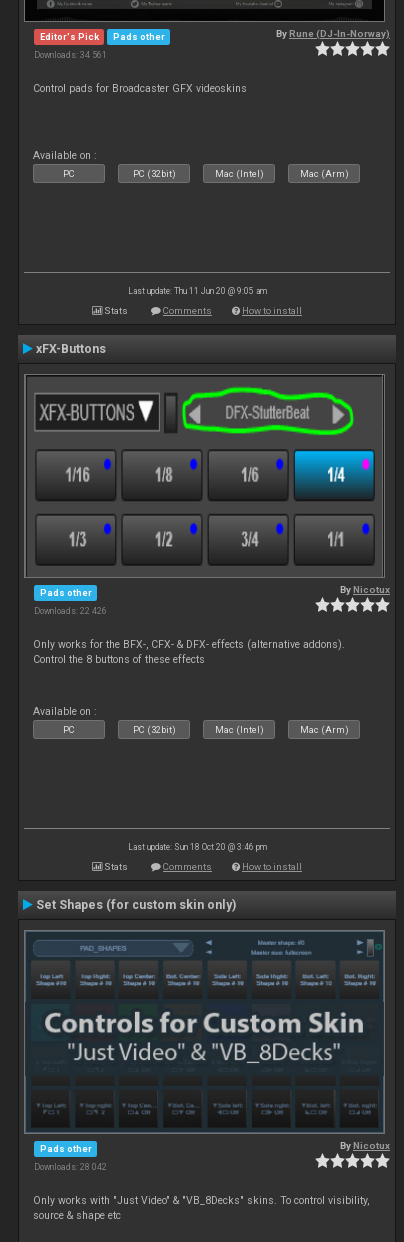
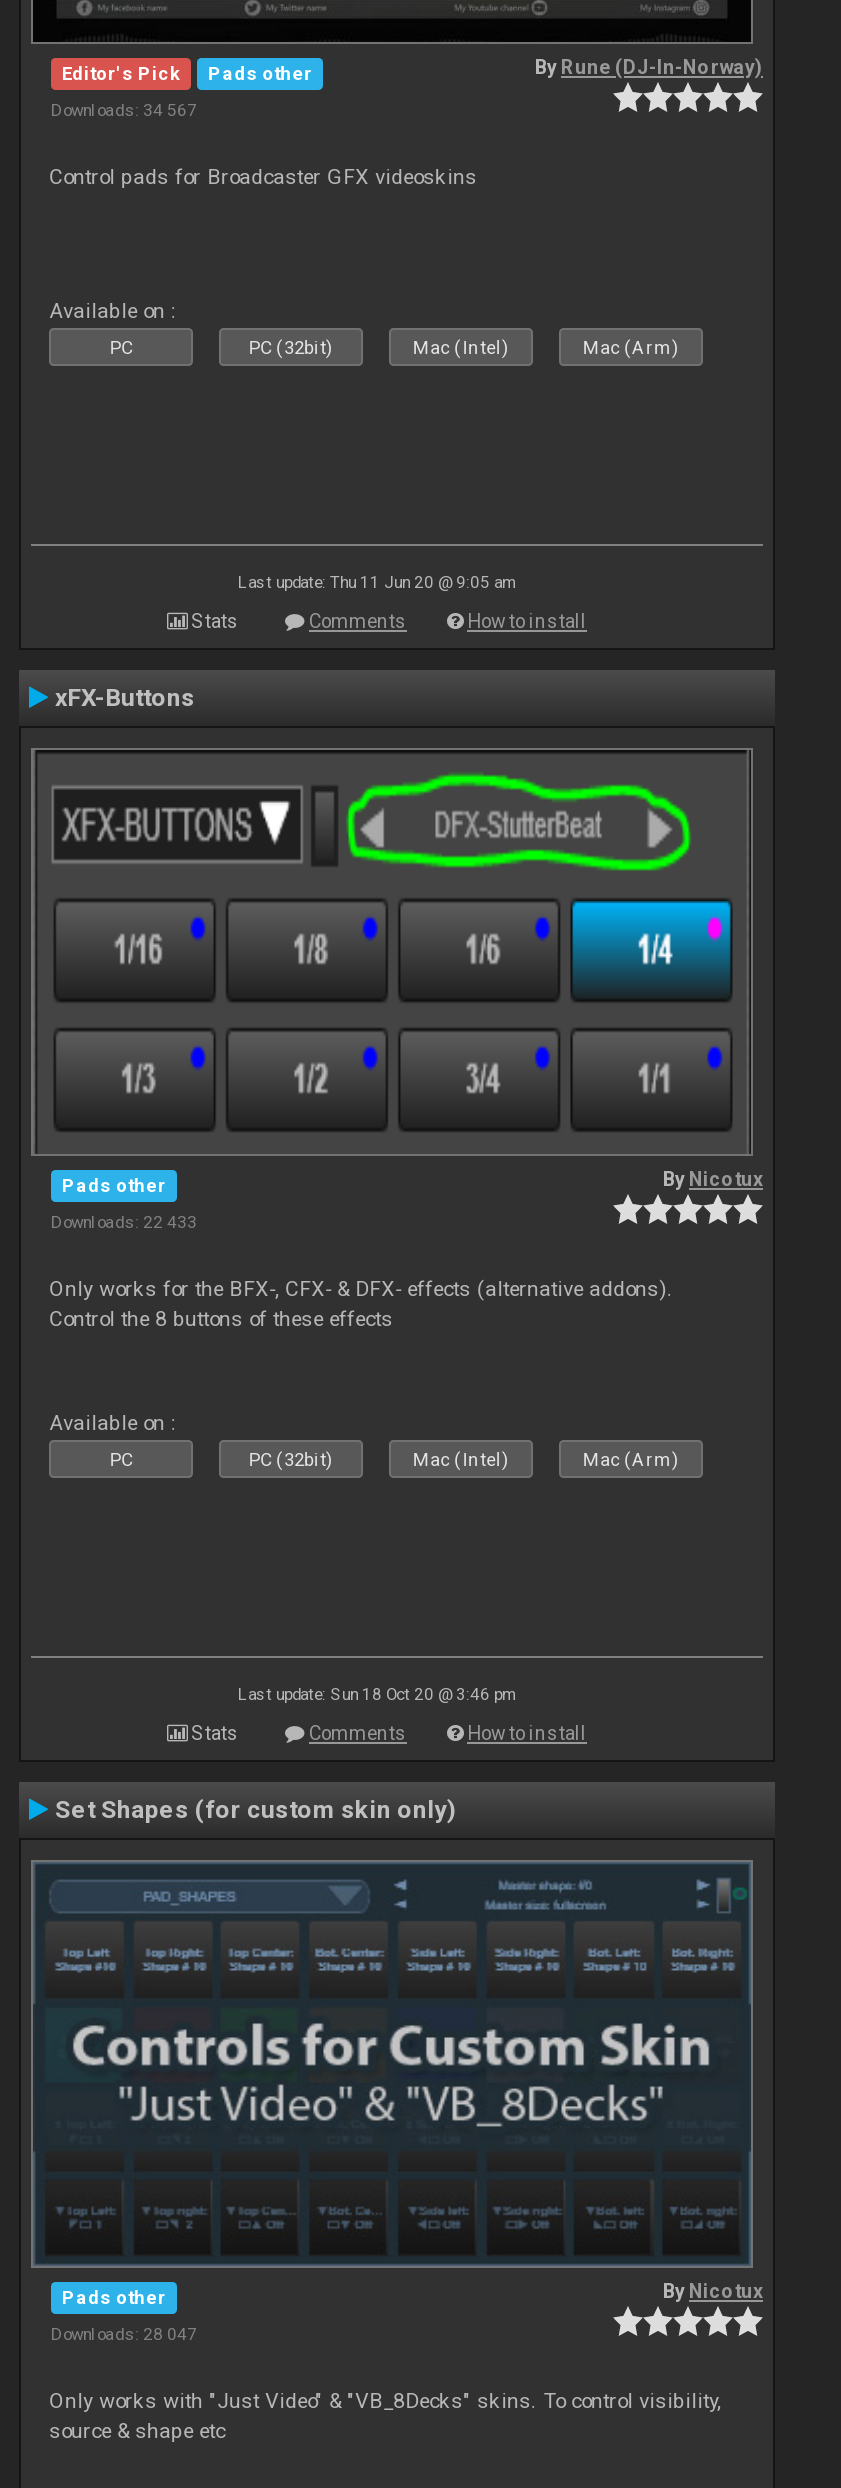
- Downloads: 34 561
+ Downloads: 34 567

- Downloads: 22 426
+ Downloads: 22 433

- Downloads: 28 042
+ Downloads: 28 047
